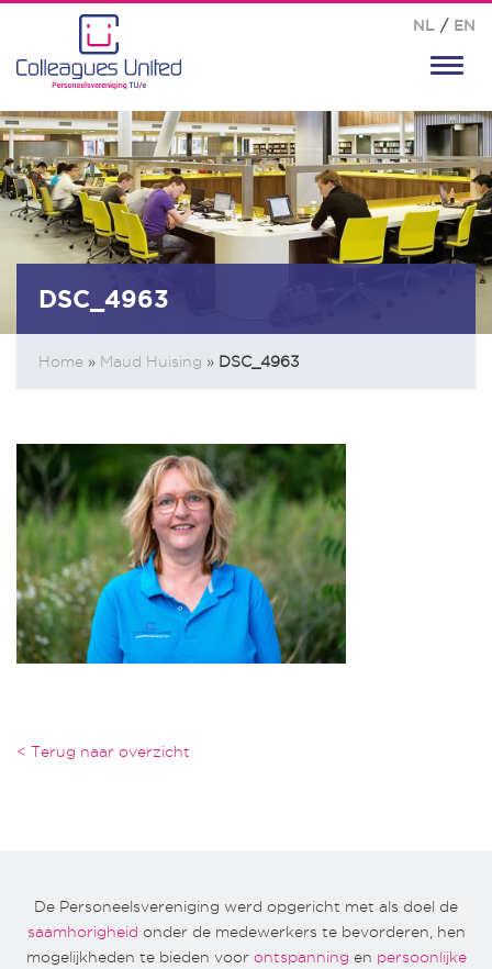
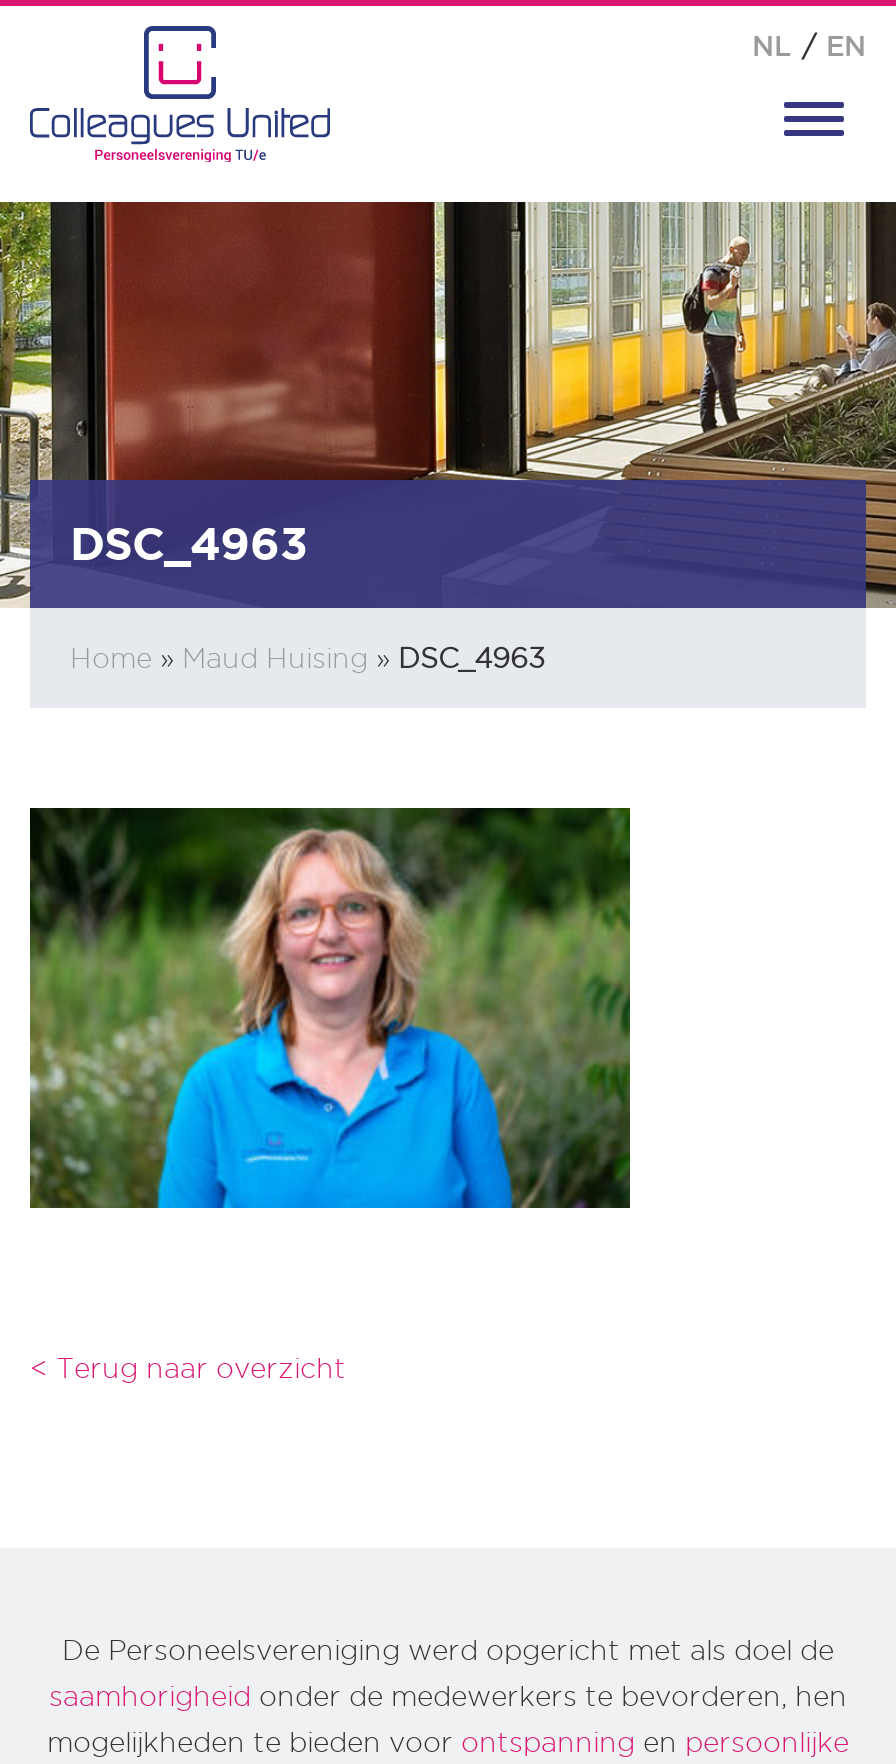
- [image]
+ [image]
